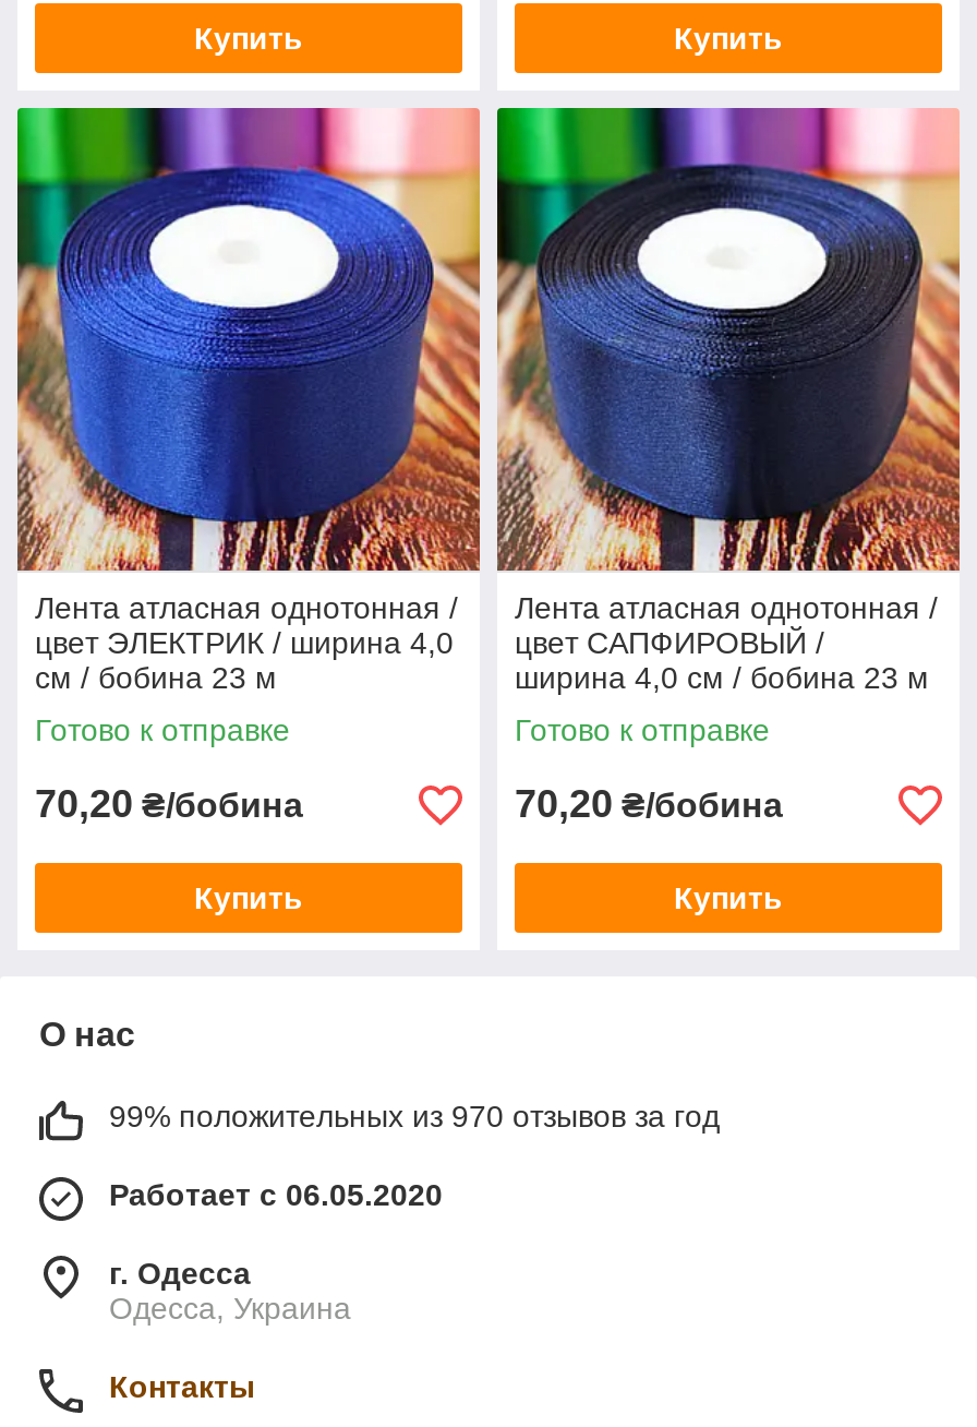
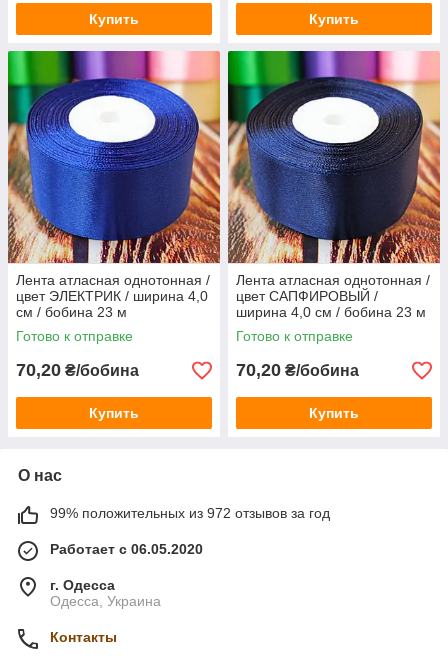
- 99% положительных из 970 отзывов за год
+ 99% положительных из 972 отзывов за год
